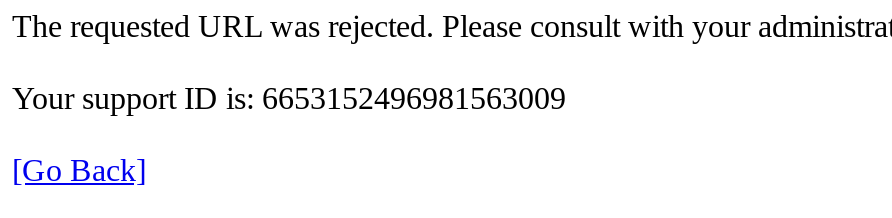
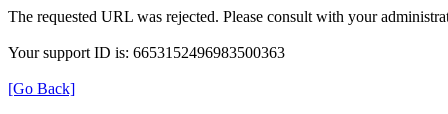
- Your support ID is: 6653152496981563009
+ Your support ID is: 6653152496983500363
